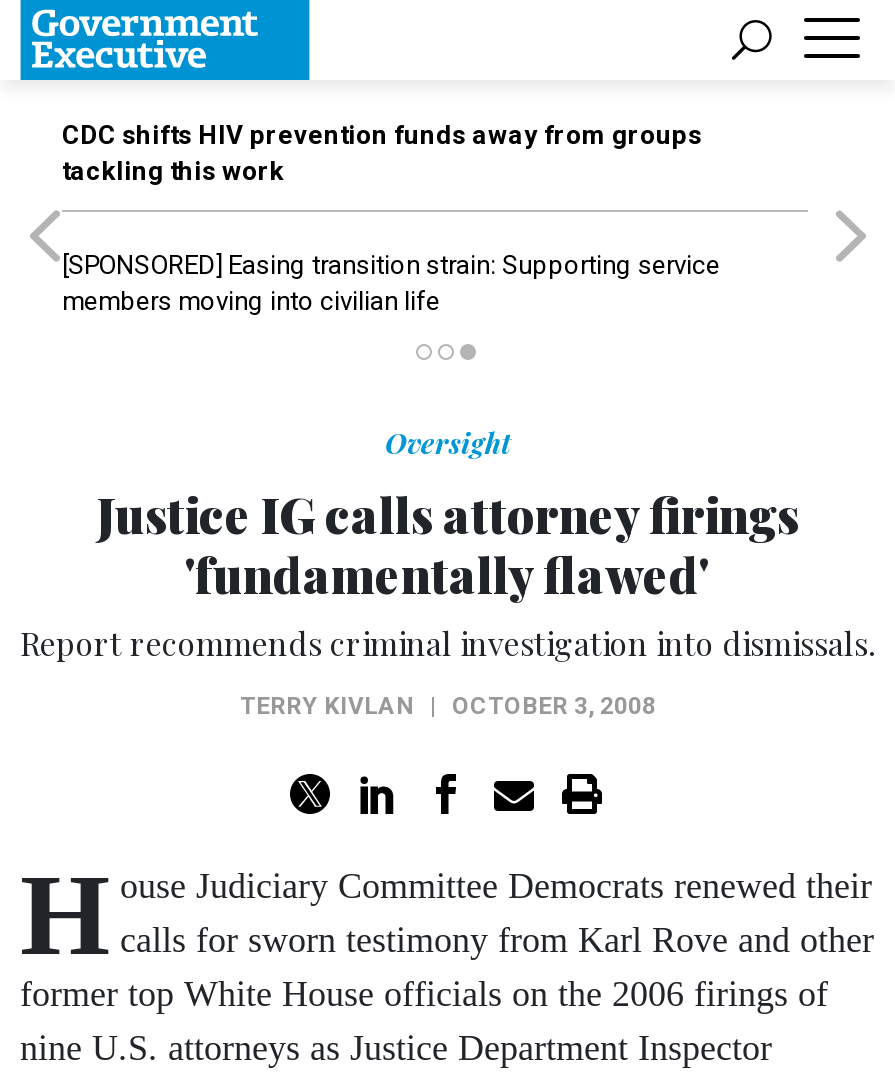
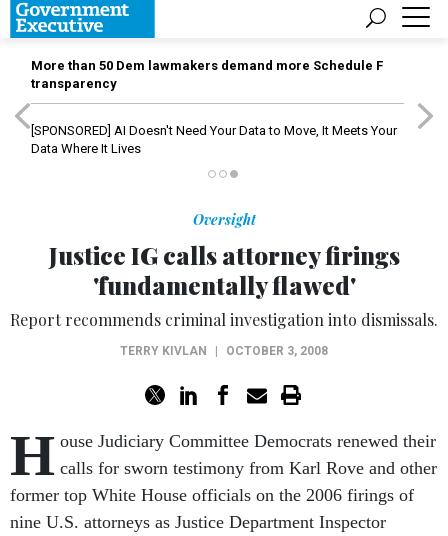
- CDC shifts HIV prevention funds away from groups
- tackling this work
+ More than 50 Dem lawmakers demand more Schedule F
+ transparency

- [SPONSORED] Easing transition strain: Supporting service
- members moving into civilian life
+ [SPONSORED] AI Doesn't Need Your Data to Move, It Meets Your
+ Data Where It Lives
